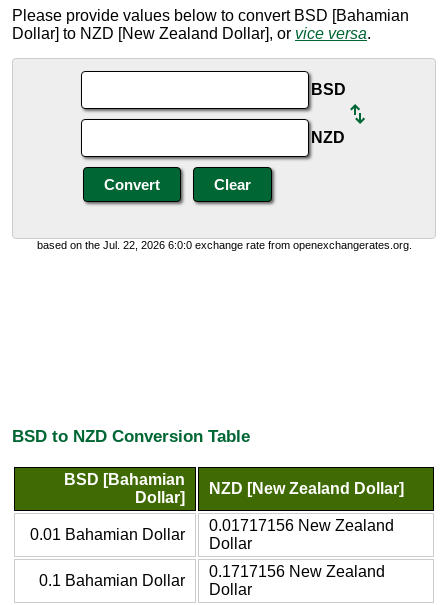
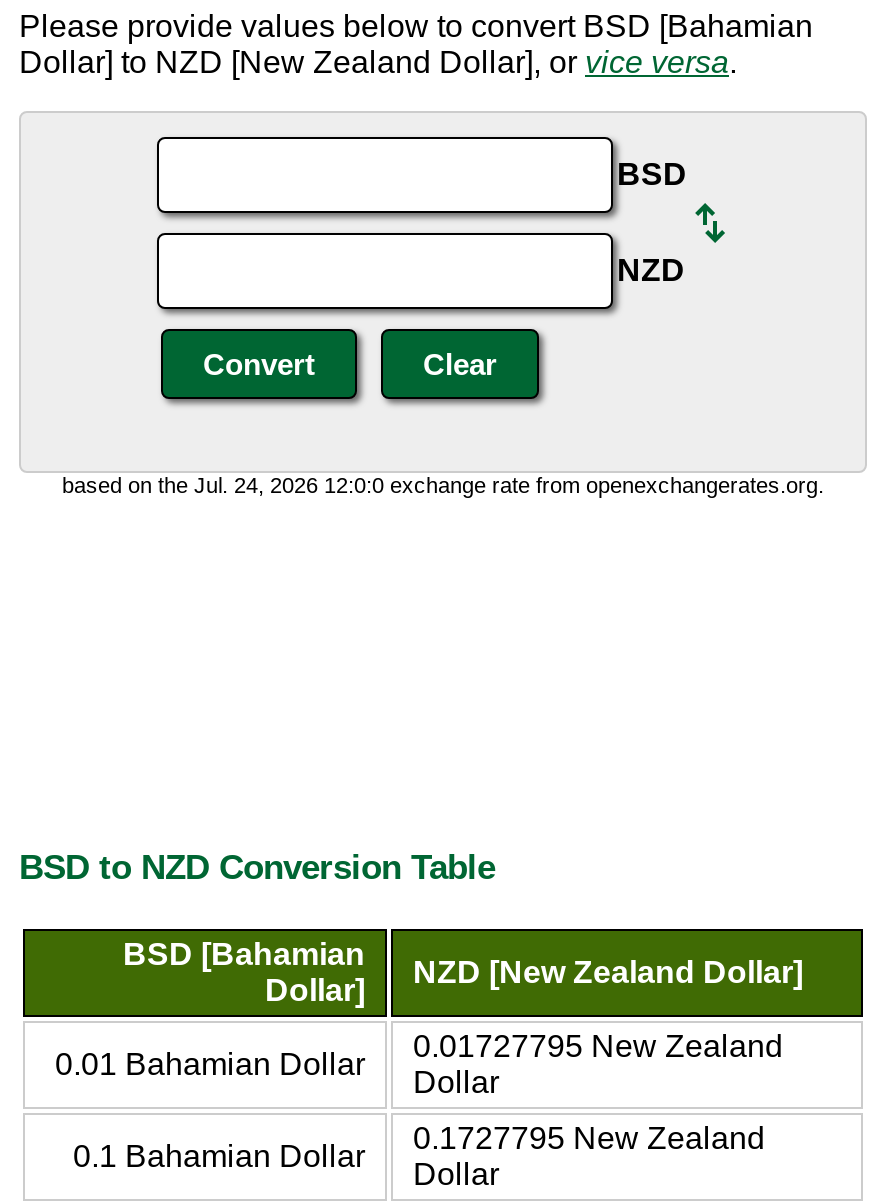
- based on the Jul. 22, 2026 6:0:0 exchange rate from openexchangerates.org.
+ based on the Jul. 24, 2026 12:0:0 exchange rate from openexchangerates.org.

- 0.01717156 New Zealand
+ 0.01727795 New Zealand

- 0.1717156 New Zealand
+ 0.1727795 New Zealand
